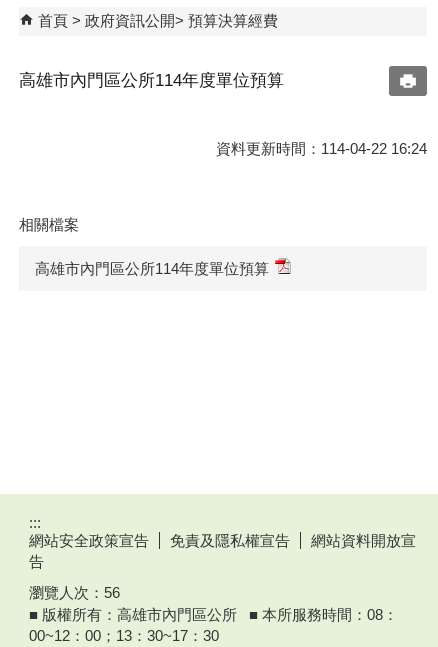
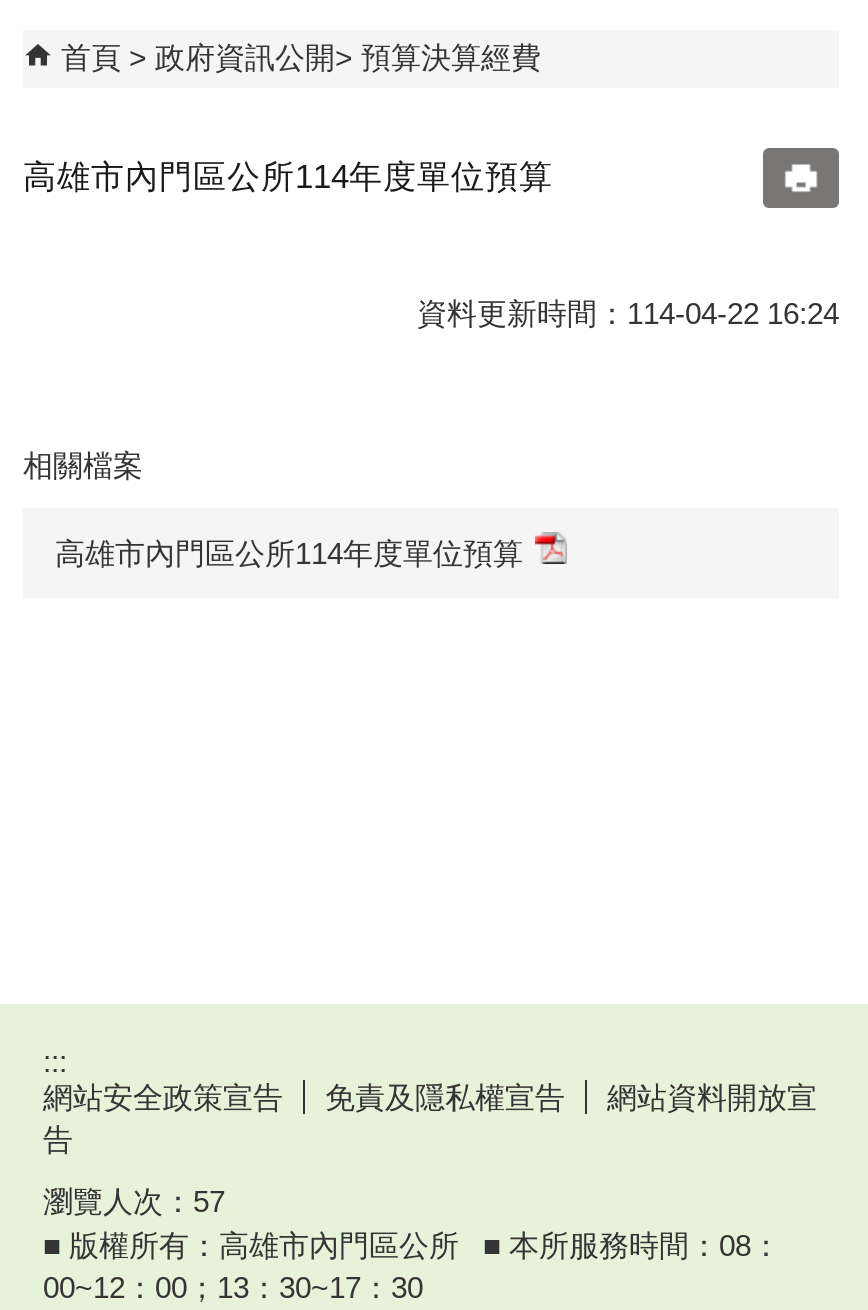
- 瀏覽人次：56
+ 瀏覽人次：57
